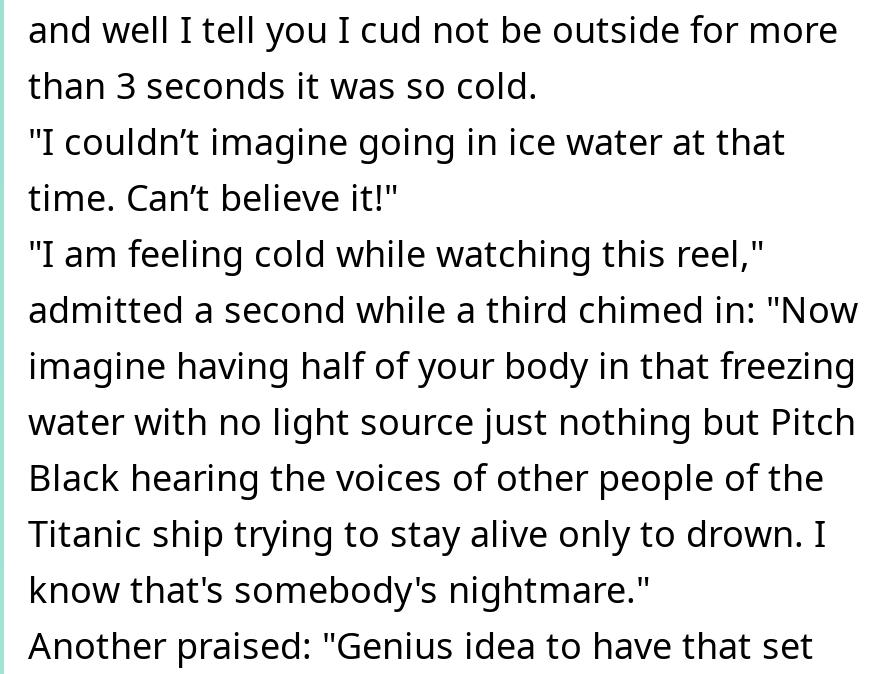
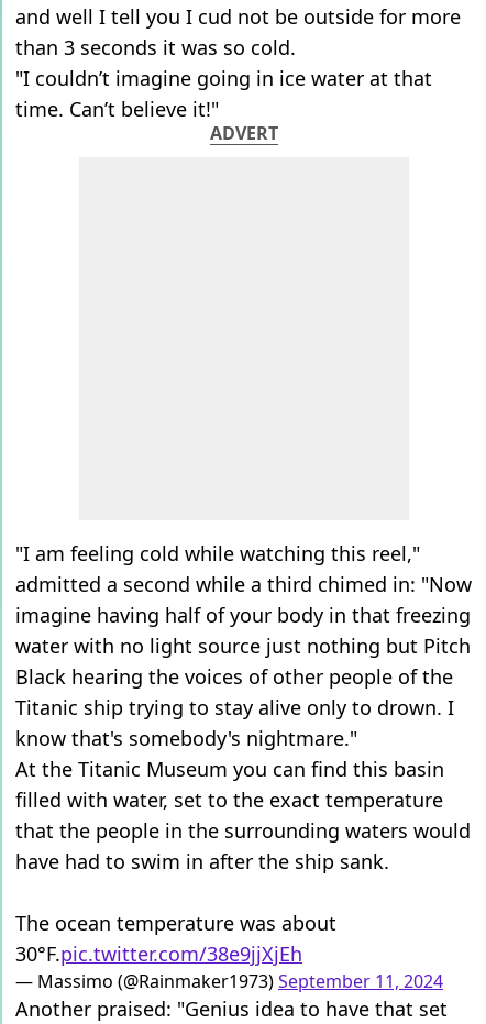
+ ADVERT

+ At the Titanic Museum you can find this basin
+ filled with water, set to the exact temperature
+ that the people in the surrounding waters would
+ have had to swim in after the ship sank.
+ The ocean temperature was about
+ 30°F.pic.twitter.com/38e9jjXjEh
+ — Massimo (@Rainmaker1973) September 11, 2024
